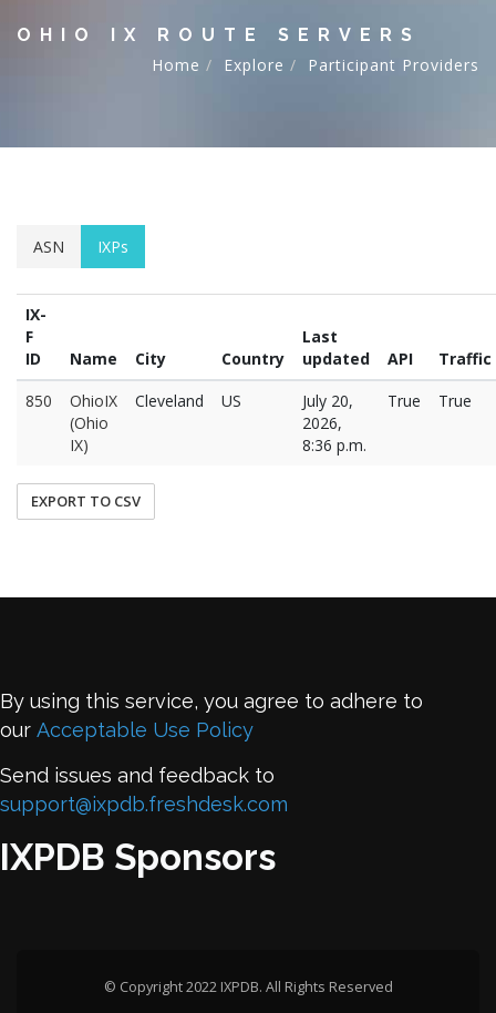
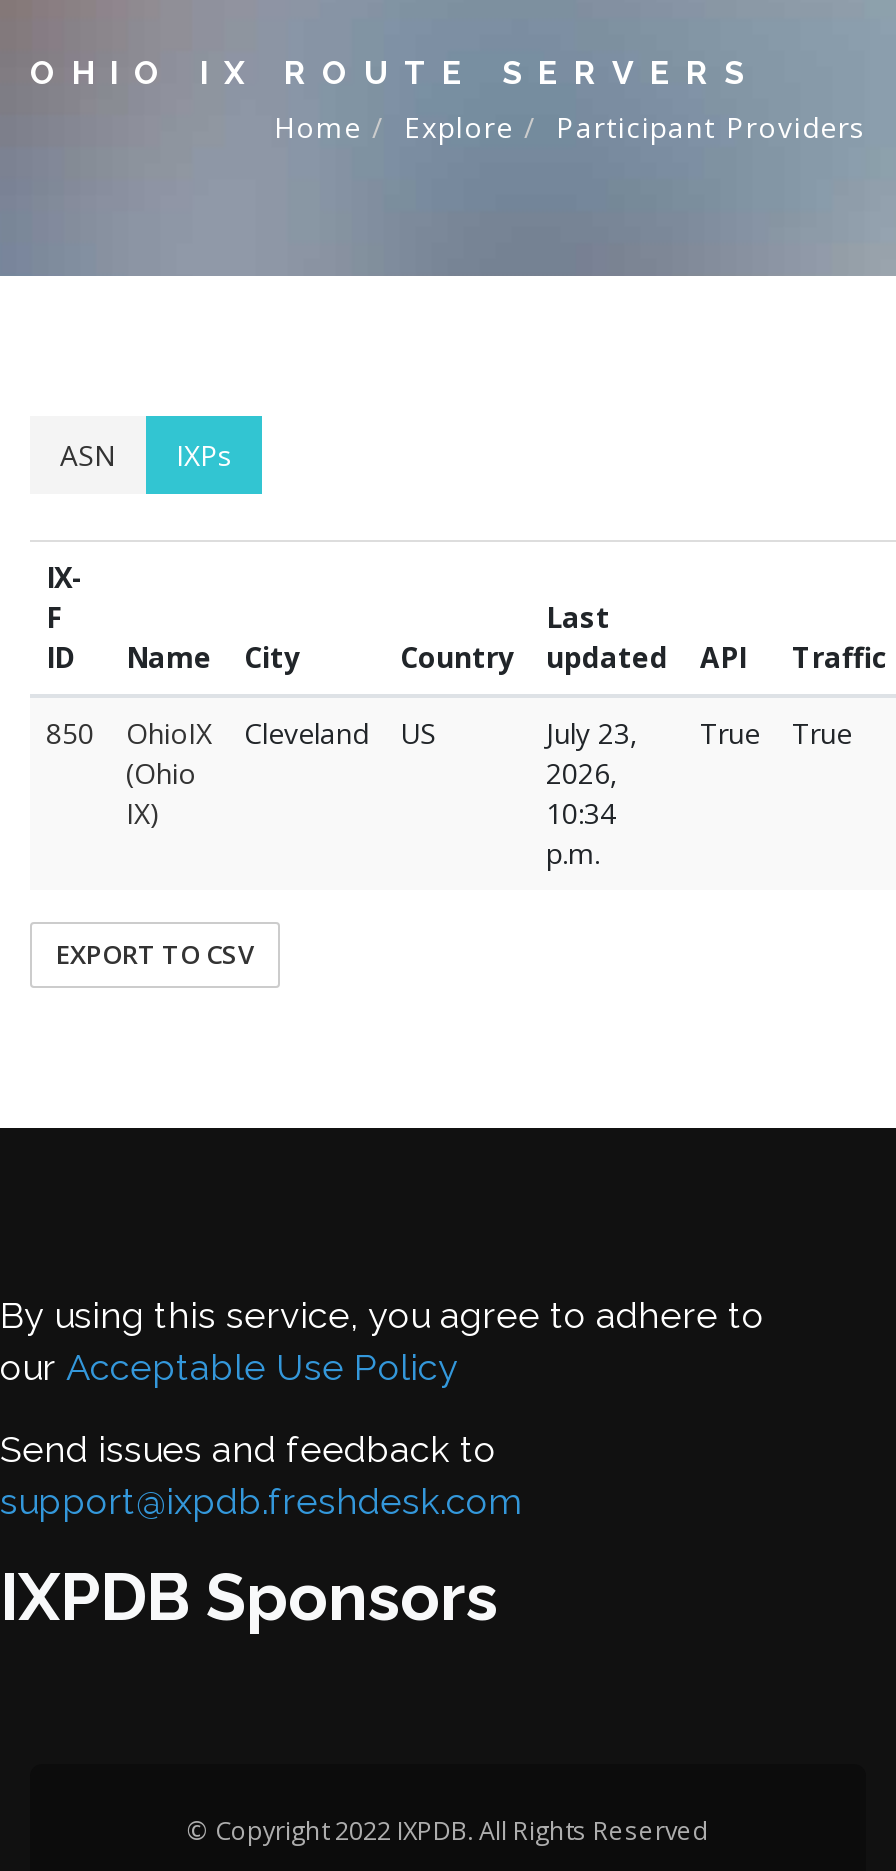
- July 20, True True
+ July 23, True True

- 8:36 p.m.
+ 10:34
+ p.m.
